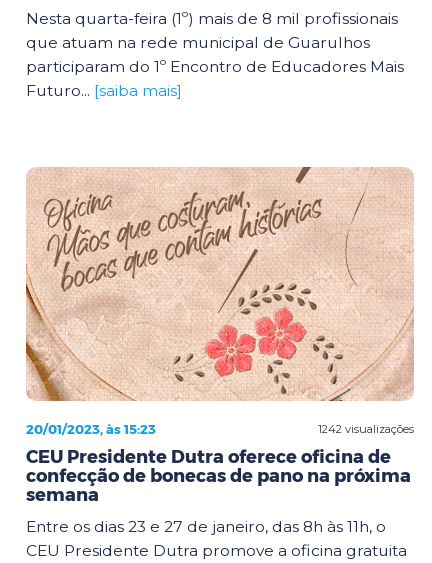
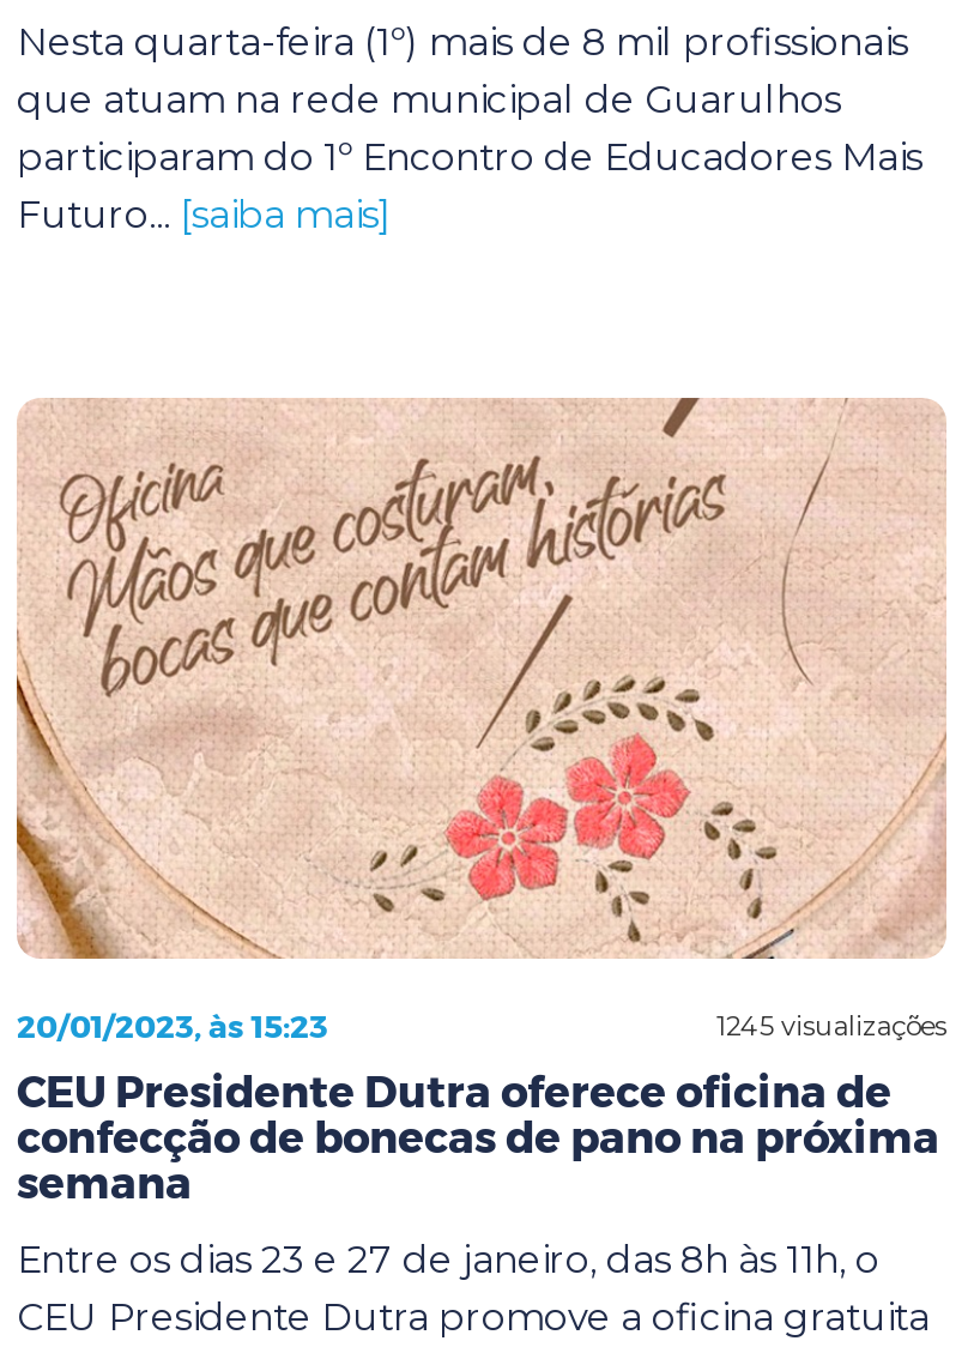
- 1242 visualizações
+ 1245 visualizações
